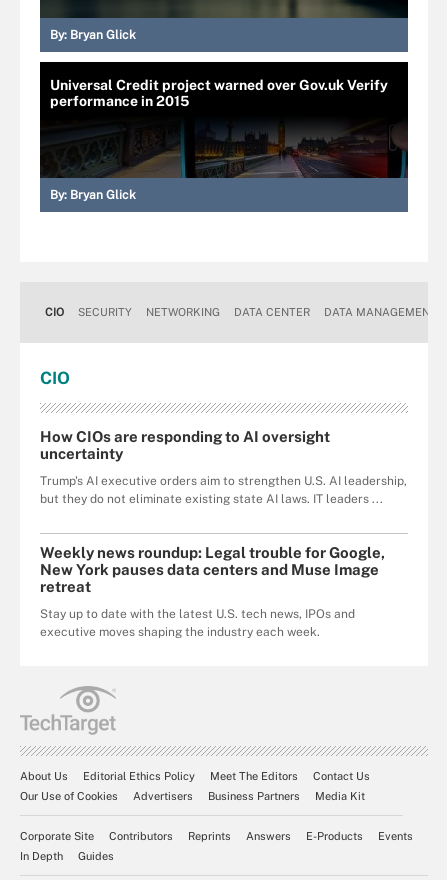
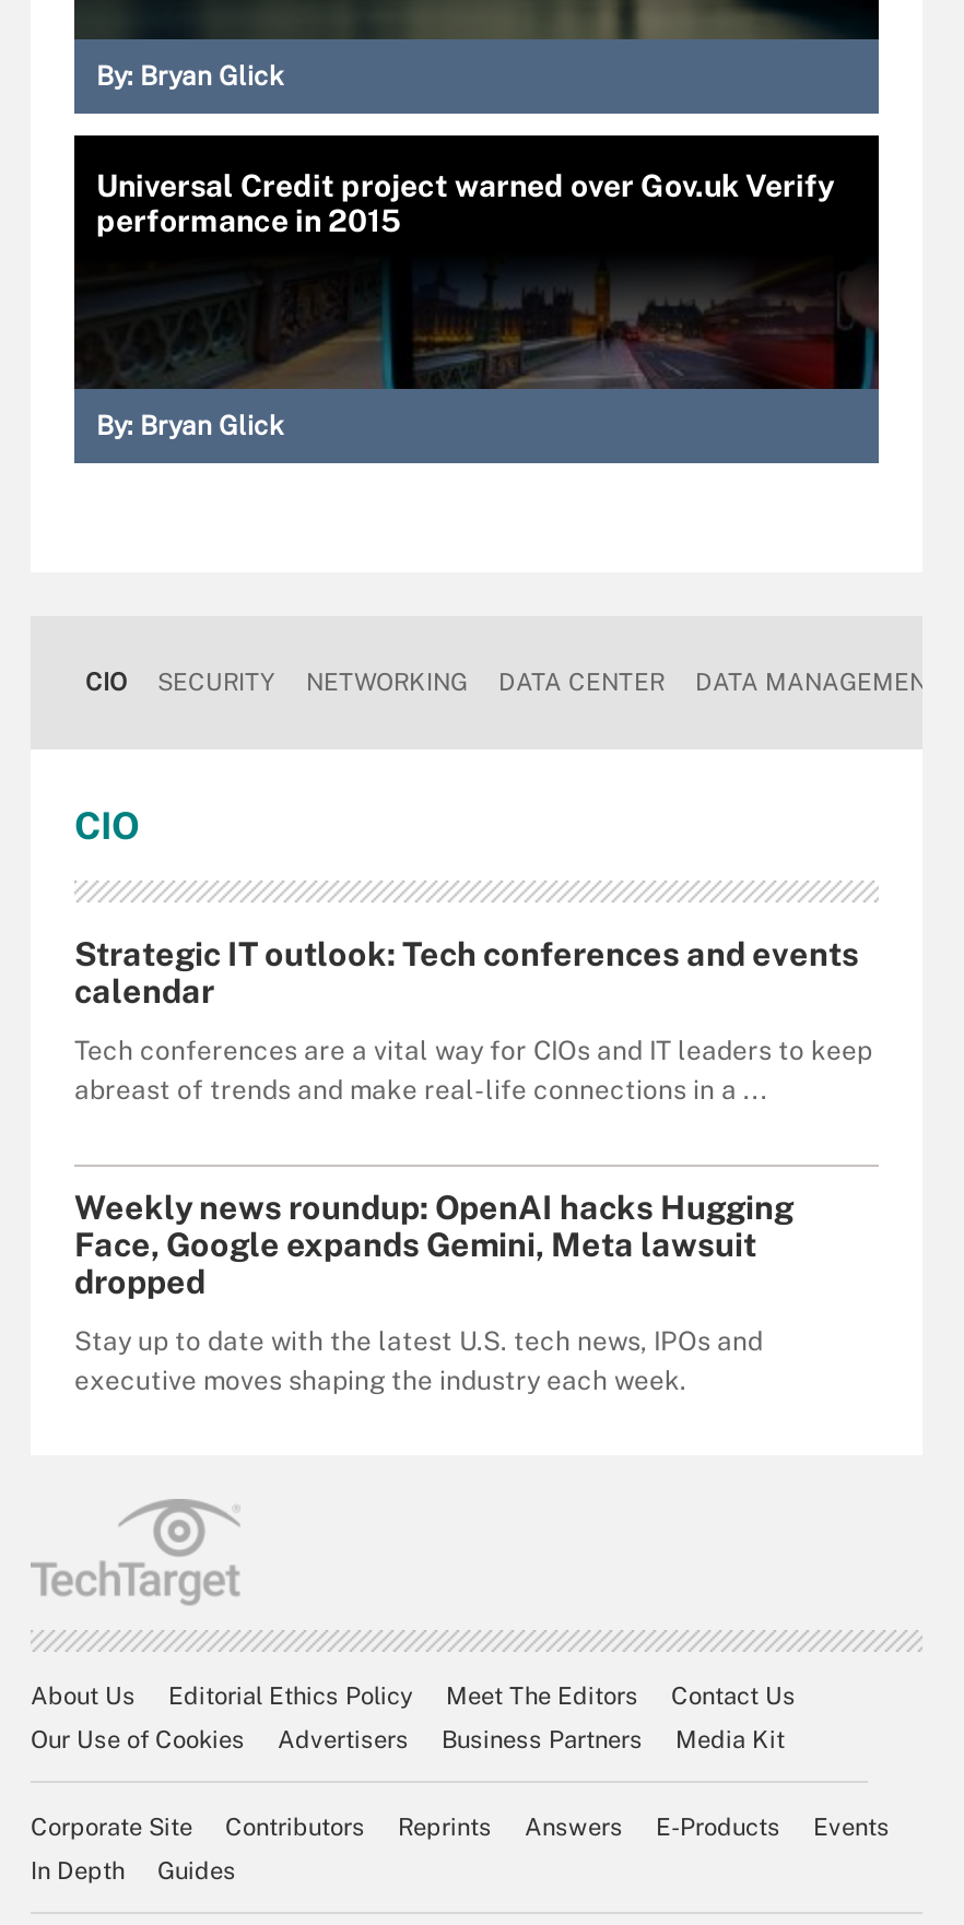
- How CIOs are responding to AI oversight
- uncertainty
+ Strategic IT outlook: Tech conferences and events
+ calendar

- Trump's AI executive orders aim to strengthen U.S. AI leadership,
- but they do not eliminate existing state AI laws. IT leaders ...
+ Tech conferences are a vital way for CIOs and IT leaders to keep
+ abreast of trends and make real-life connections in a ...

- Weekly news roundup: Legal trouble for Google,
- New York pauses data centers and Muse Image
- retreat
+ Weekly news roundup: OpenAI hacks Hugging
+ Face, Google expands Gemini, Meta lawsuit
+ dropped
